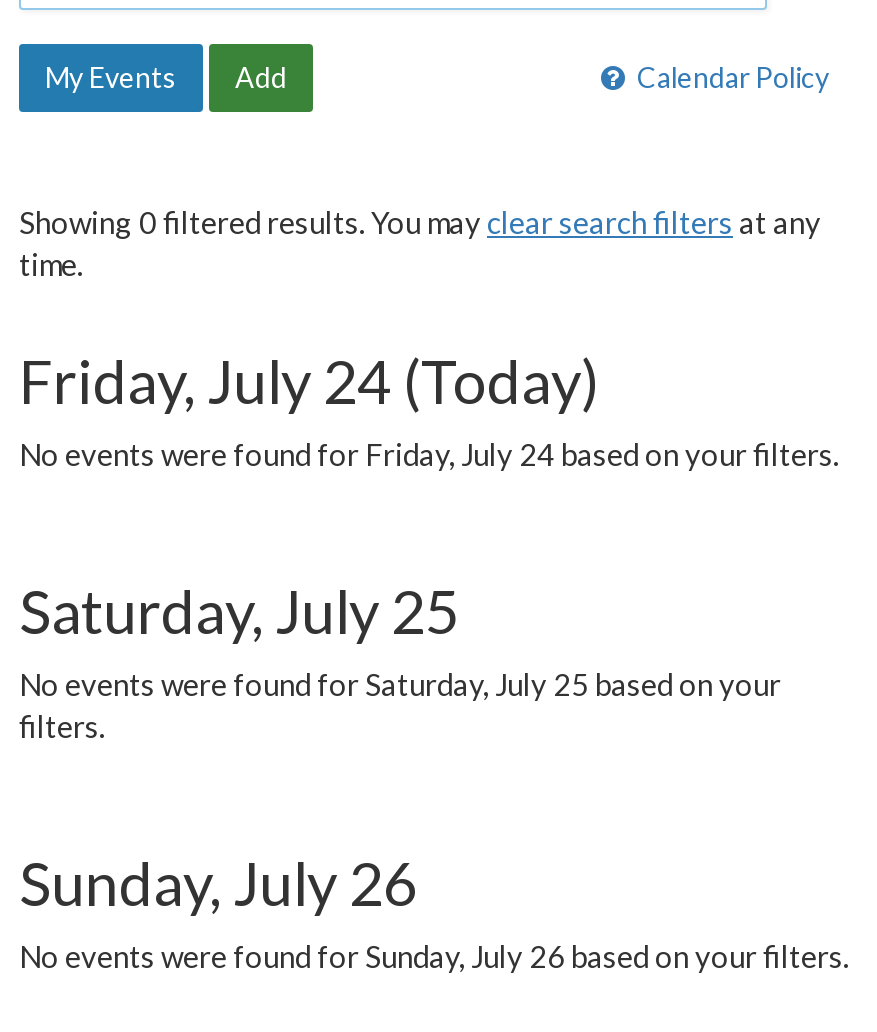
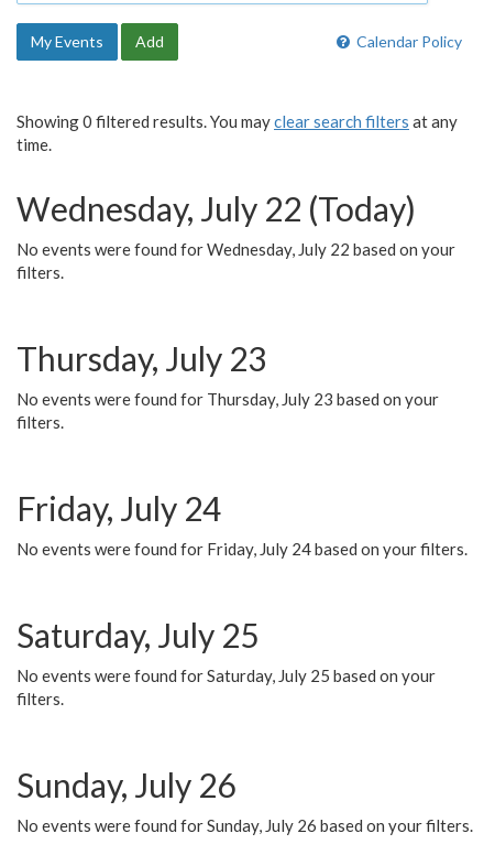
- Friday, July 24 (Today)
+ Wednesday, July 22 (Today)
+ No events were found for Wednesday, July 22 based on your
+ filters.
+ Thursday, July 23
+ No events were found for Thursday, July 23 based on your
+ filters.
+ Friday, July 24
